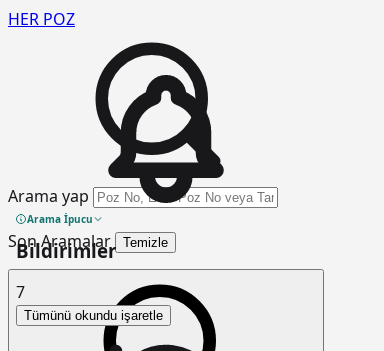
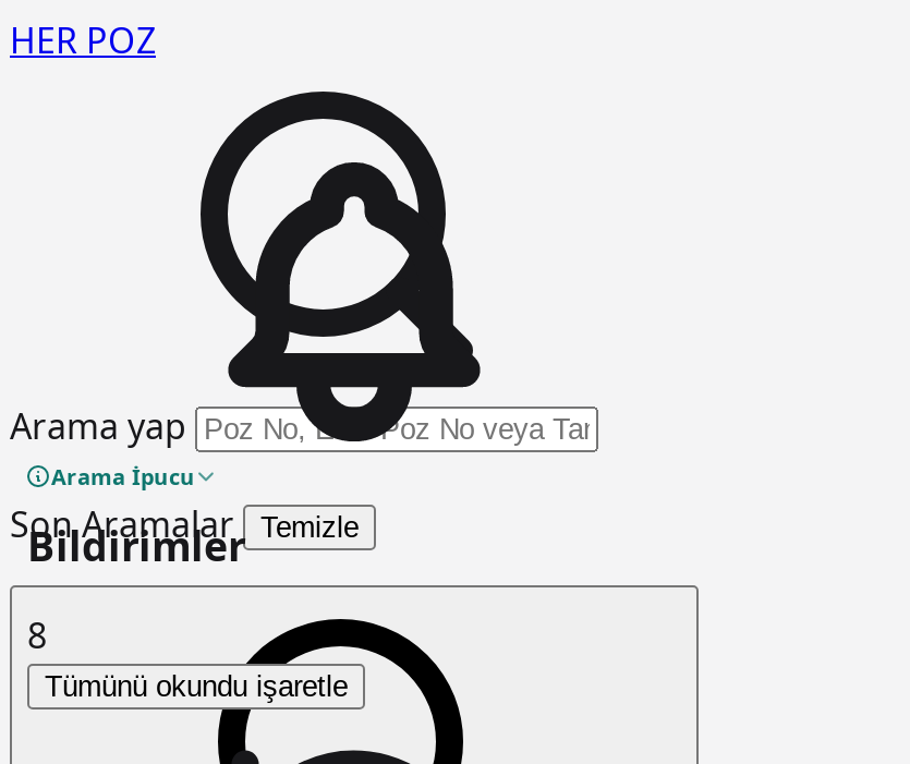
- 7
+ 8
